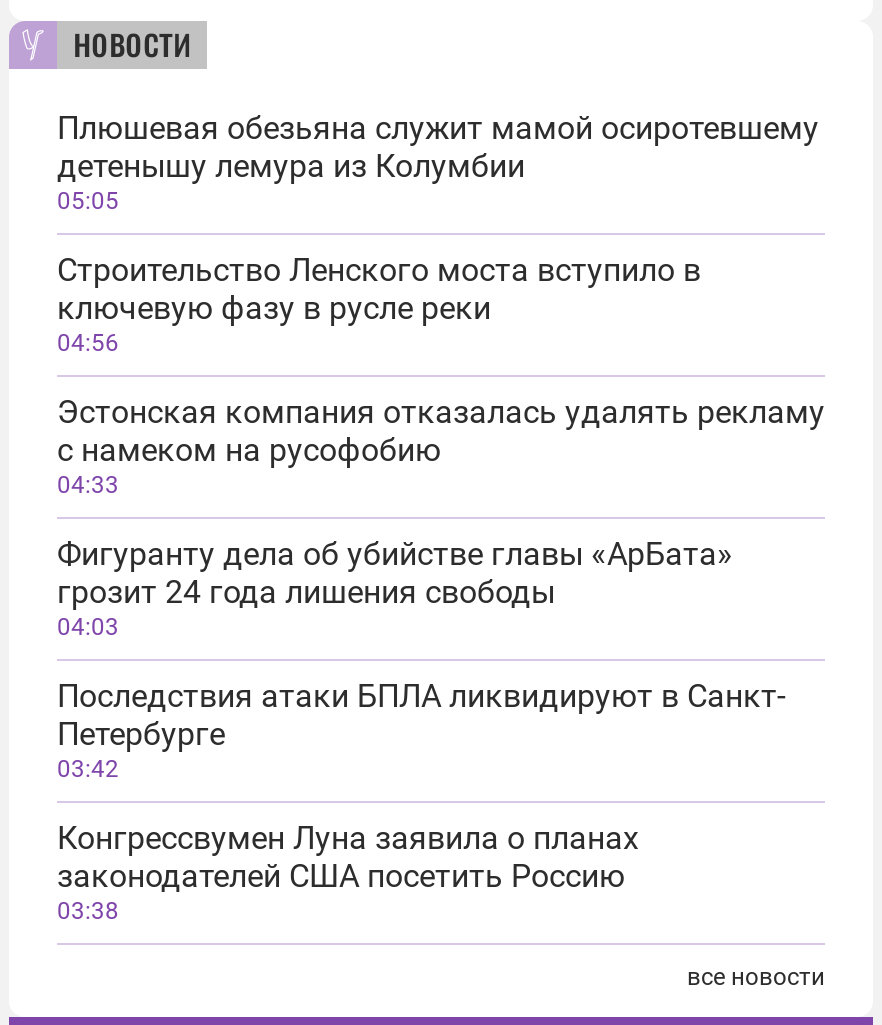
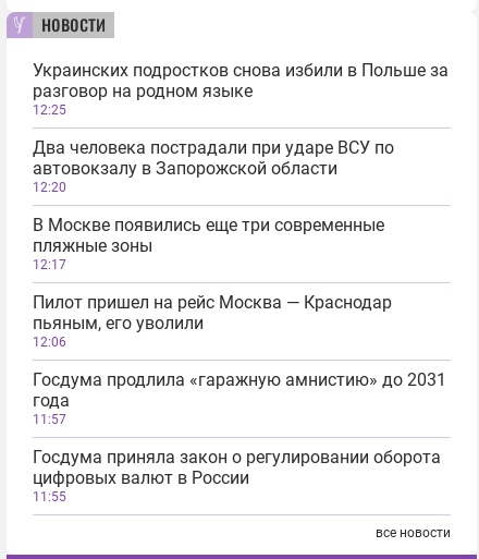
- Плюшевая обезьяна служит мамой осиротевшему
- детенышу лемура из Колумбии
- 05:05
+ Украинских подростков снова избили в Польше за
+ разговор на родном языке
+ 12:25

- Строительство Ленского моста вступило в
- ключевую фазу в русле реки
- 04:56
+ Два человека пострадали при ударе ВСУ по
+ автовокзалу в Запорожской области
+ 12:20

- Эстонская компания отказалась удалять рекламу
- с намеком на русофобию
- 04:33
+ В Москве появились еще три современные
+ пляжные зоны
+ 12:17

- Фигуранту дела об убийстве главы «АрБата»
- грозит 24 года лишения свободы
- 04:03
+ Пилот пришел на рейс Москва — Краснодар
+ пьяным, его уволили
+ 12:06

- Последствия атаки БПЛА ликвидируют в Санкт-
- Петербурге
- 03:42
+ Госдума продлила «гаражную амнистию» до 2031
+ года
+ 11:57

- Конгрессвумен Луна заявила о планах
- законодателей США посетить Россию
- 03:38
+ Госдума приняла закон о регулировании оборота
+ цифровых валют в России
+ 11:55
